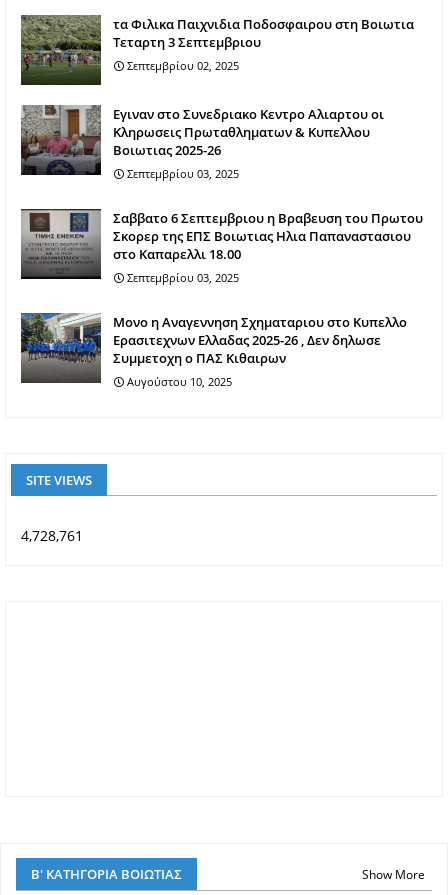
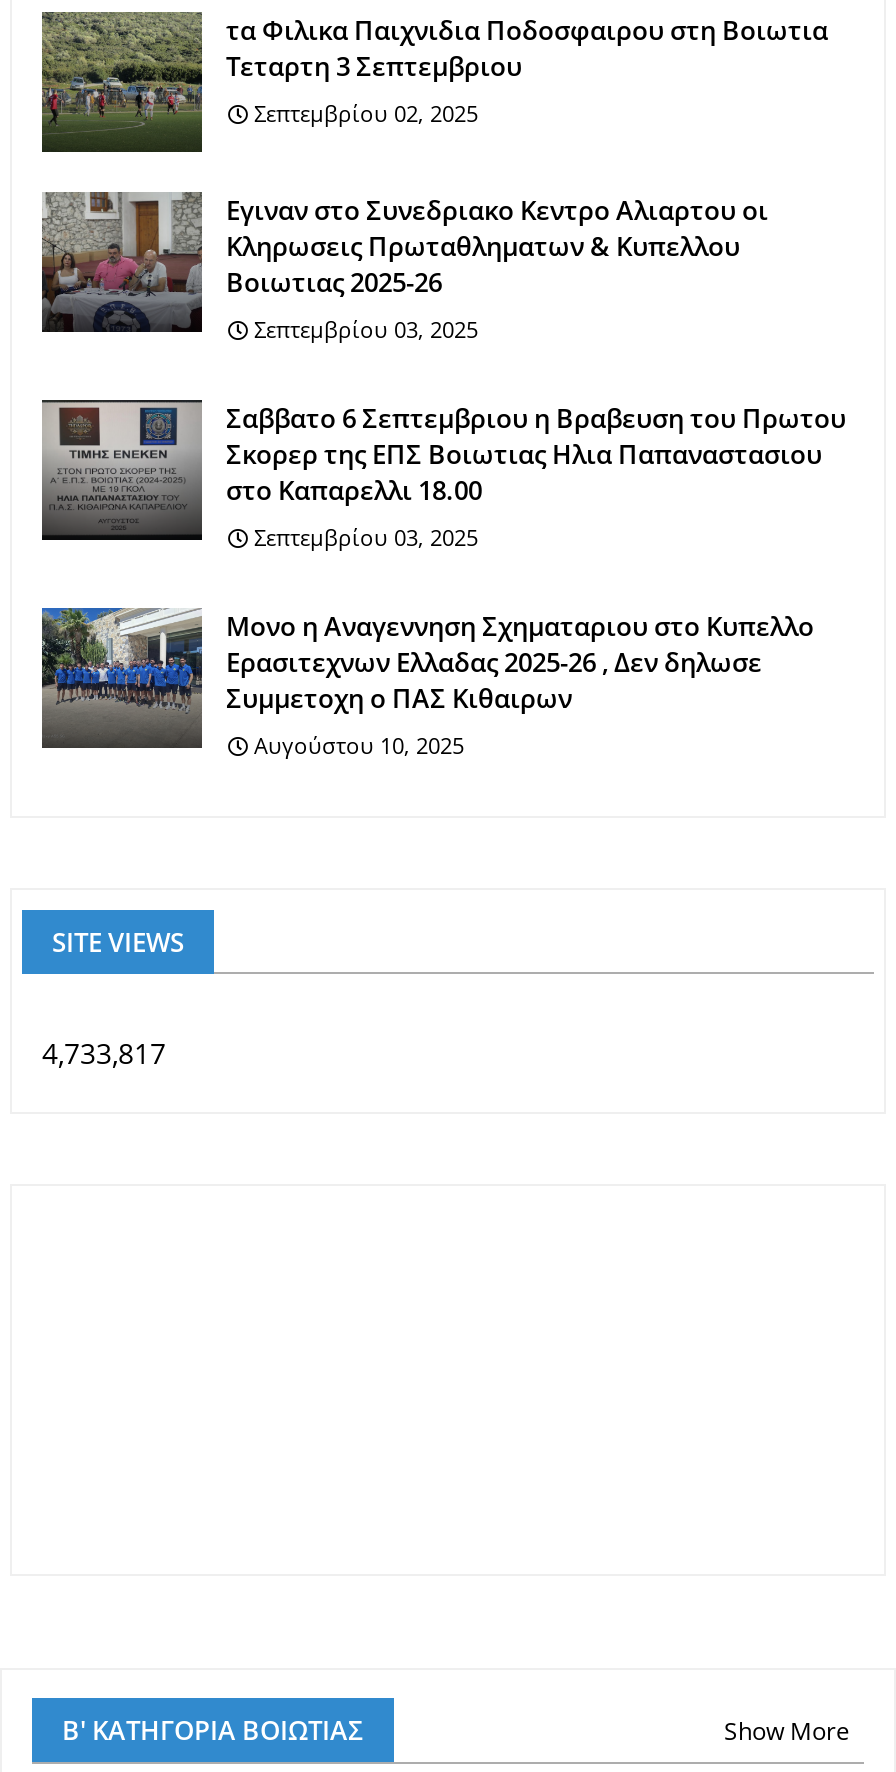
- 4,728,761
+ 4,733,817
